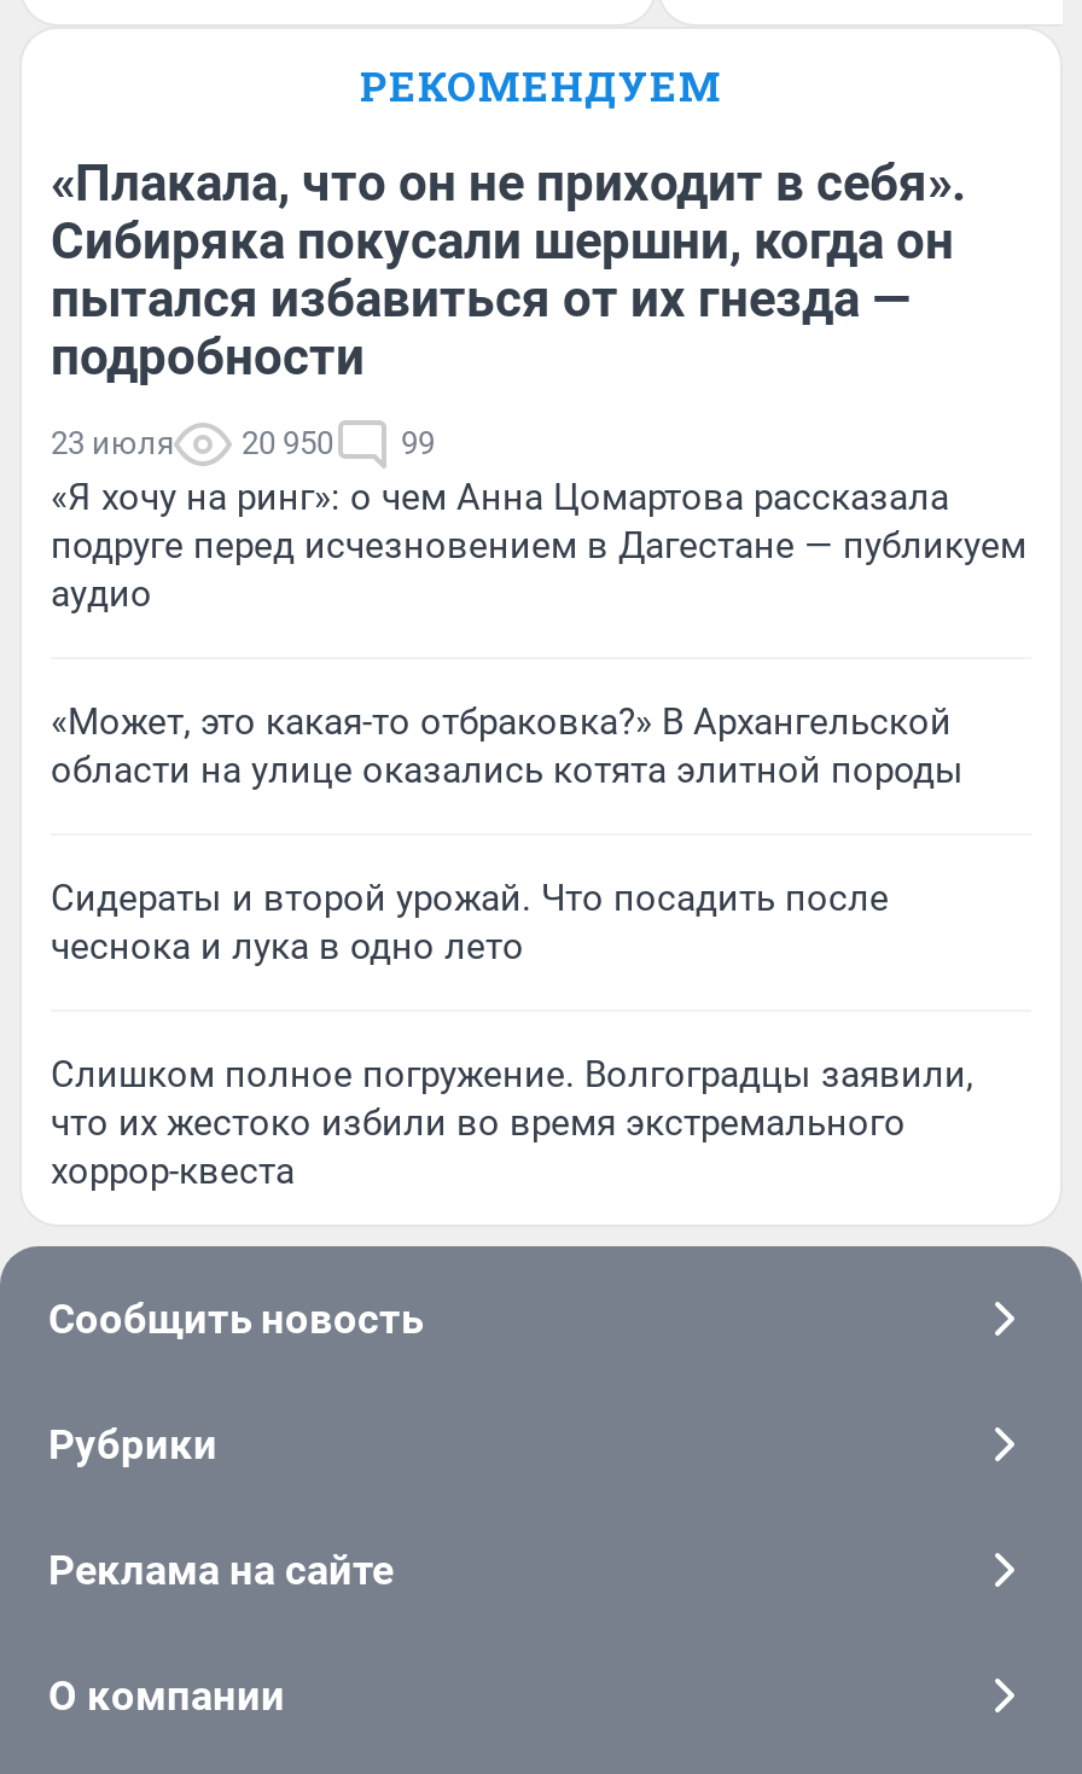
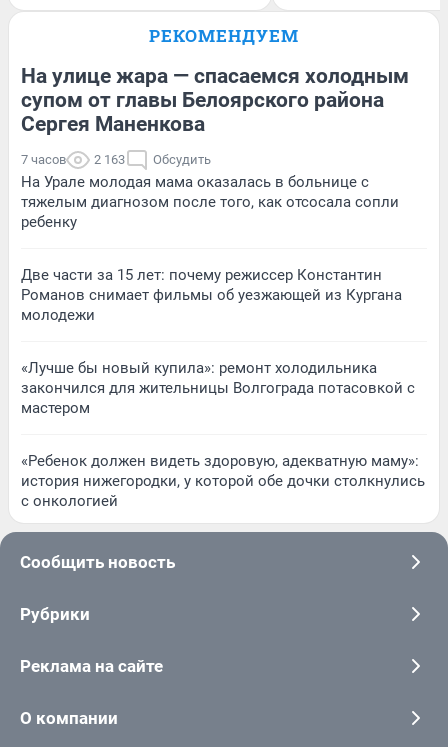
- «Плакала, что он не приходит в себя».
- Сибиряка покусали шершни, когда он
- пытался избавиться от их гнезда —
- подробности
+ На улице жара — спасаемся холодным
+ супом от главы Белоярского района
+ Сергея Маненкова

- 23 июля
- 20 950
- 99
- «Я хочу на ринг»: о чем Анна Цомартова рассказала
- подруге перед исчезновением в Дагестане — публикуем
- аудио
+ 7 часов
+ 2 163
+ Обсудить
+ На Урале молодая мама оказалась в больнице с
+ тяжелым диагнозом после того, как отсосала сопли
+ ребенку

- «Может, это какая-то отбраковка?» В Архангельской
- области на улице оказались котята элитной породы
+ Две части за 15 лет: почему режиссер Константин
+ Романов снимает фильмы об уезжающей из Кургана
+ молодежи

- Сидераты и второй урожай. Что посадить после
- чеснока и лука в одно лето
+ «Лучше бы новый купила»: ремонт холодильника
+ закончился для жительницы Волгограда потасовкой с
+ мастером

- Слишком полное погружение. Волгоградцы заявили,
- что их жестоко избили во время экстремального
- хоррор-квеста
+ «Ребенок должен видеть здоровую, адекватную маму»:
+ история нижегородки, у которой обе дочки столкнулись
+ с онкологией
